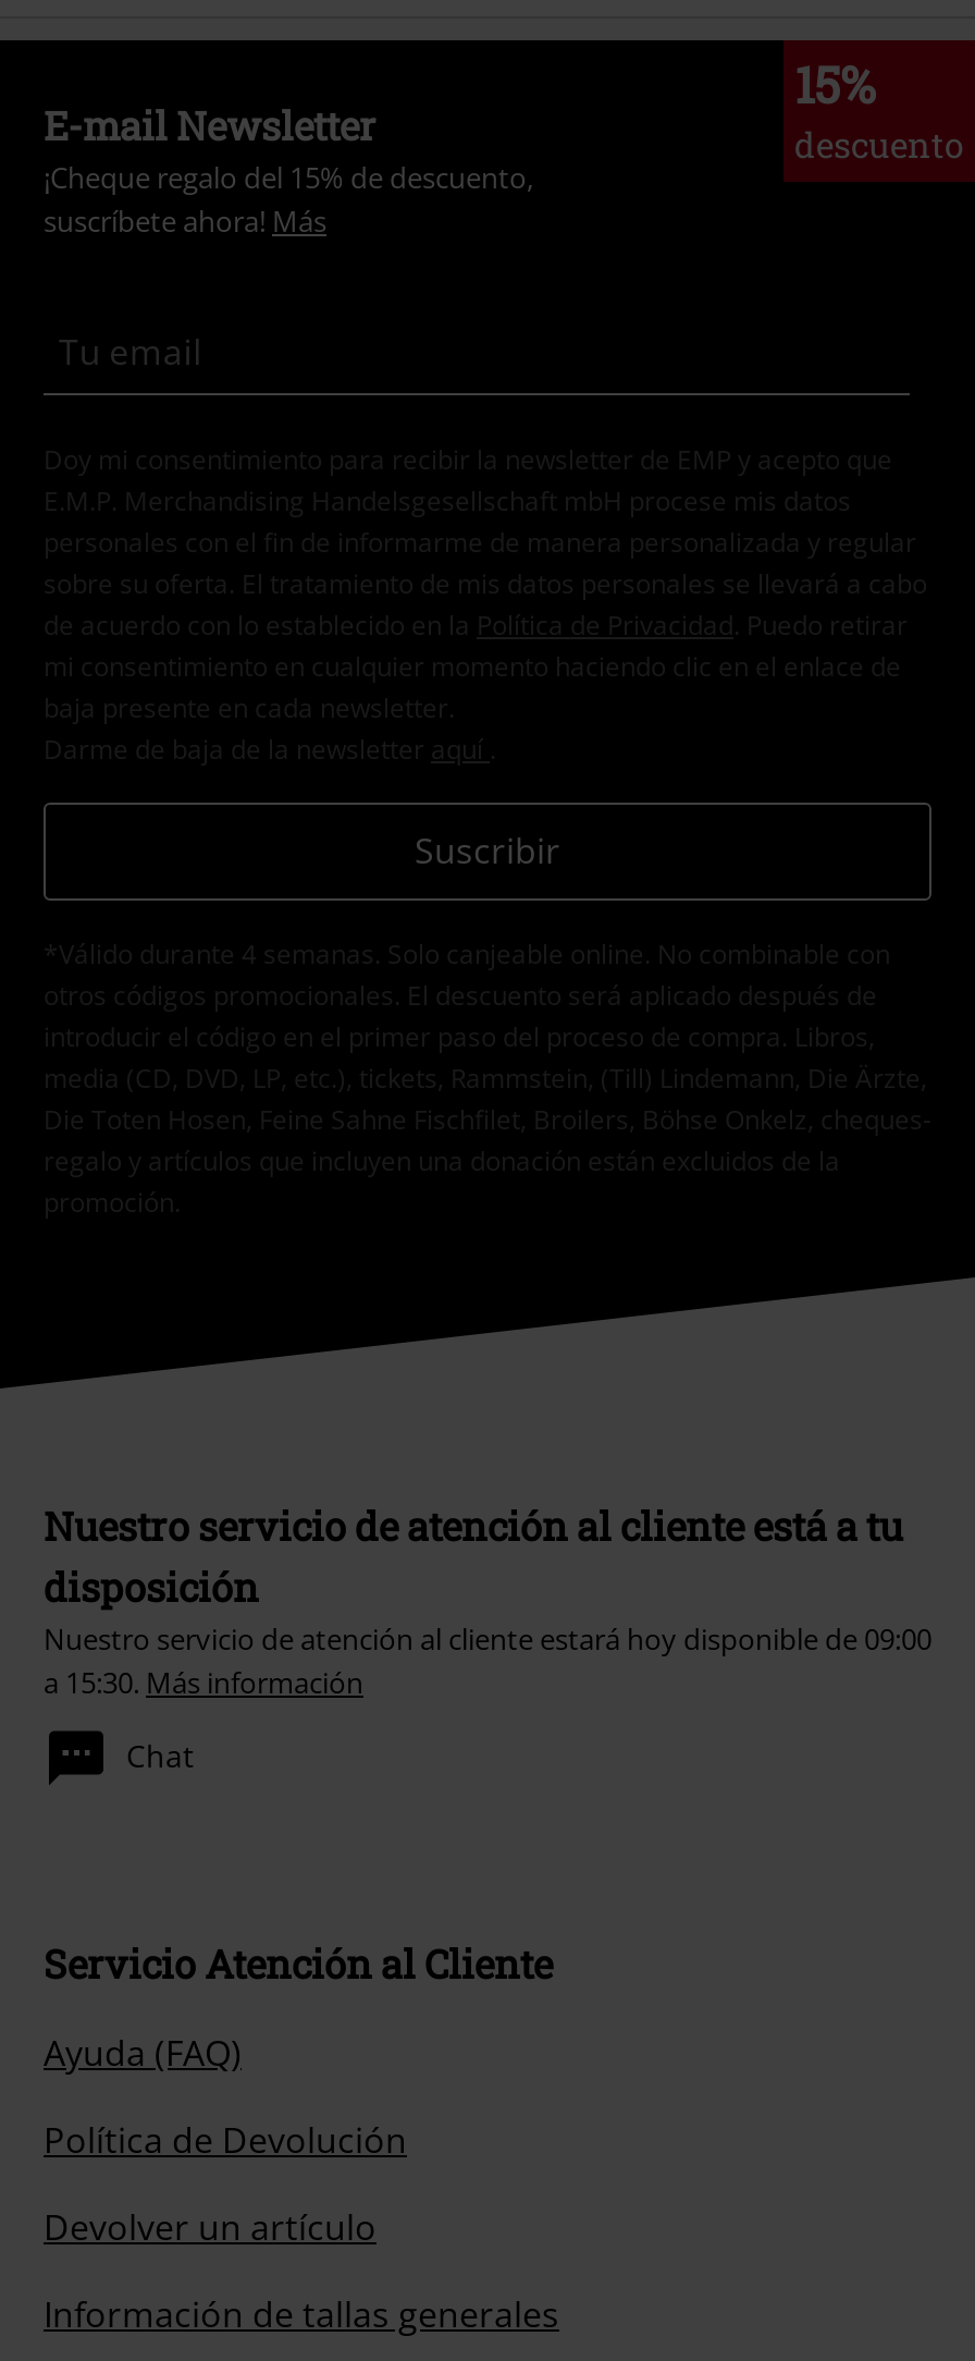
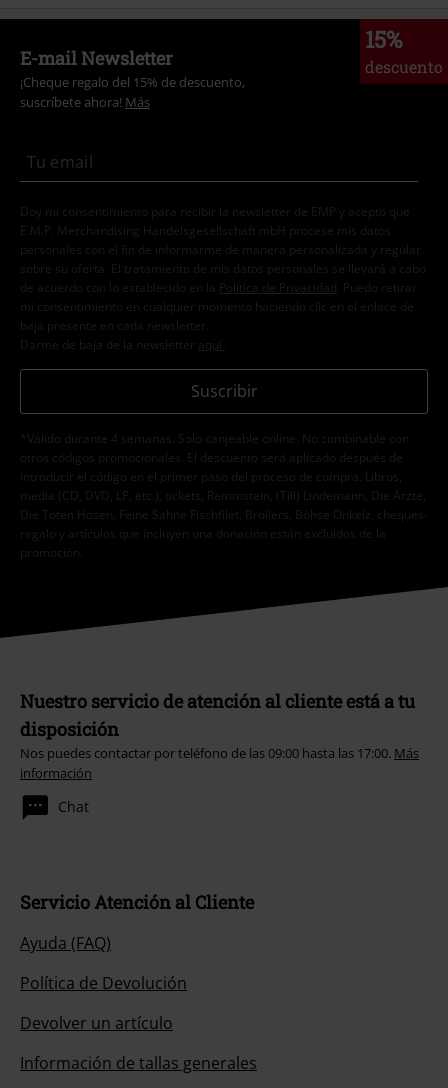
- Nuestro servicio de atención al cliente estará hoy disponible de 09:00
- a 15:30. Más información
+ Nos puedes contactar por teléfono de las 09:00 hasta las 17:00. Más
+ información
